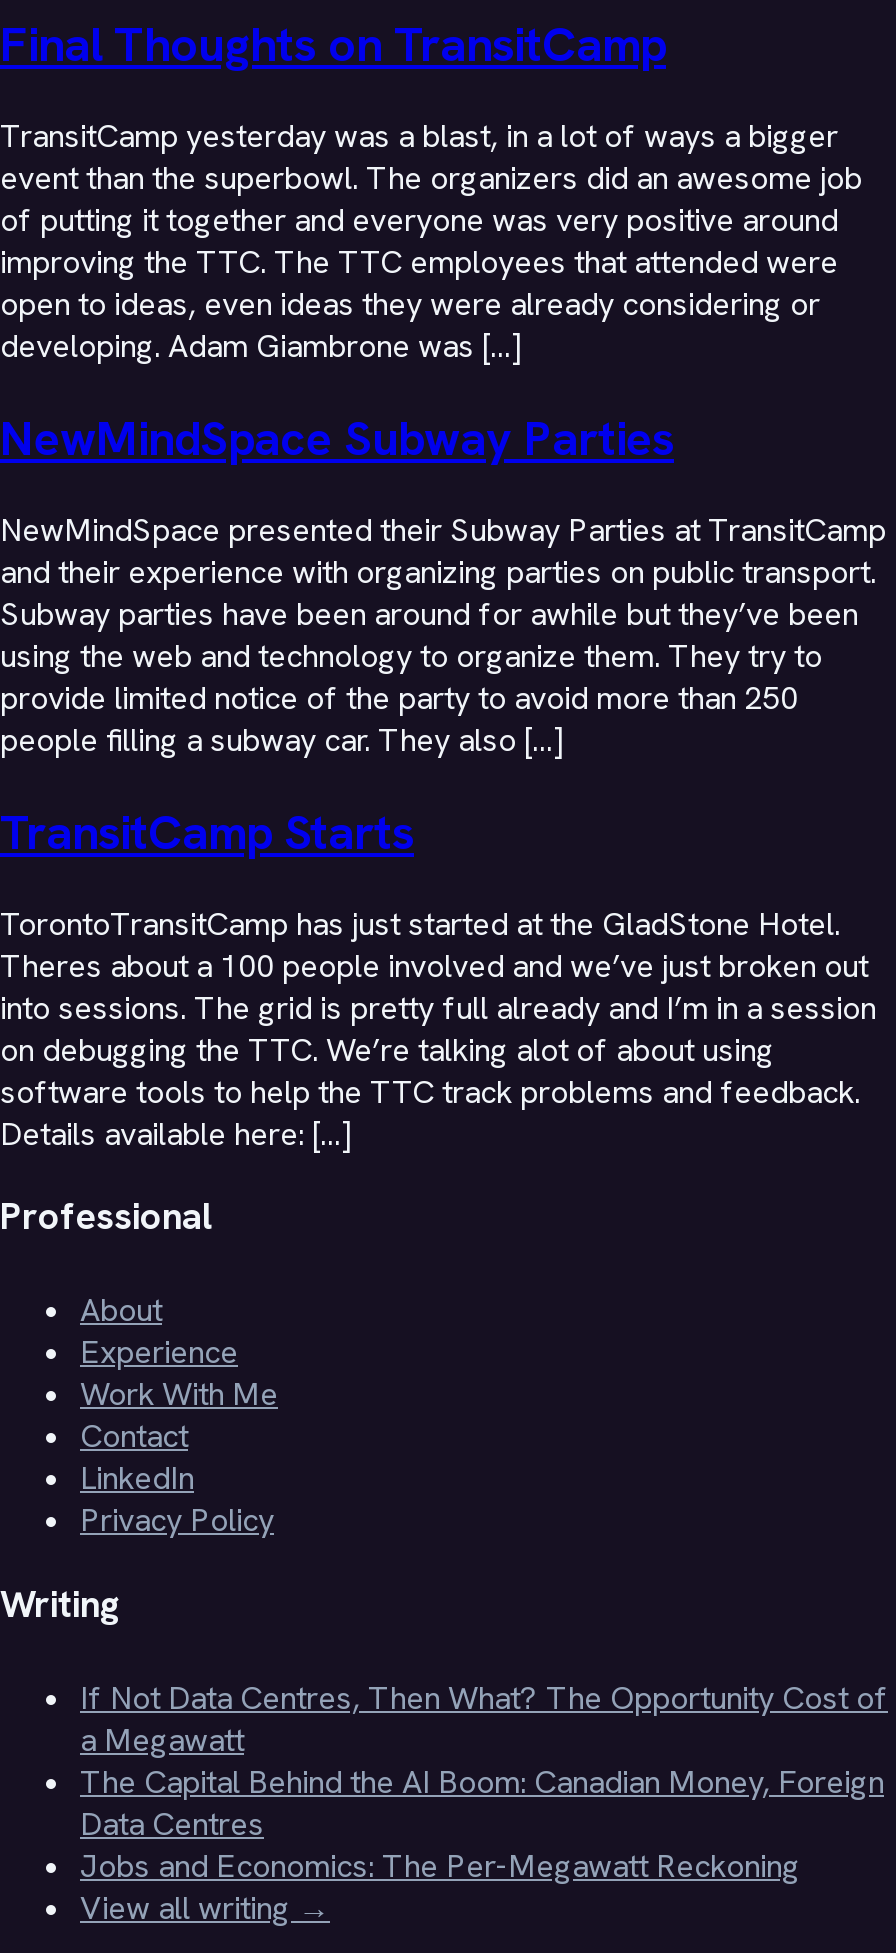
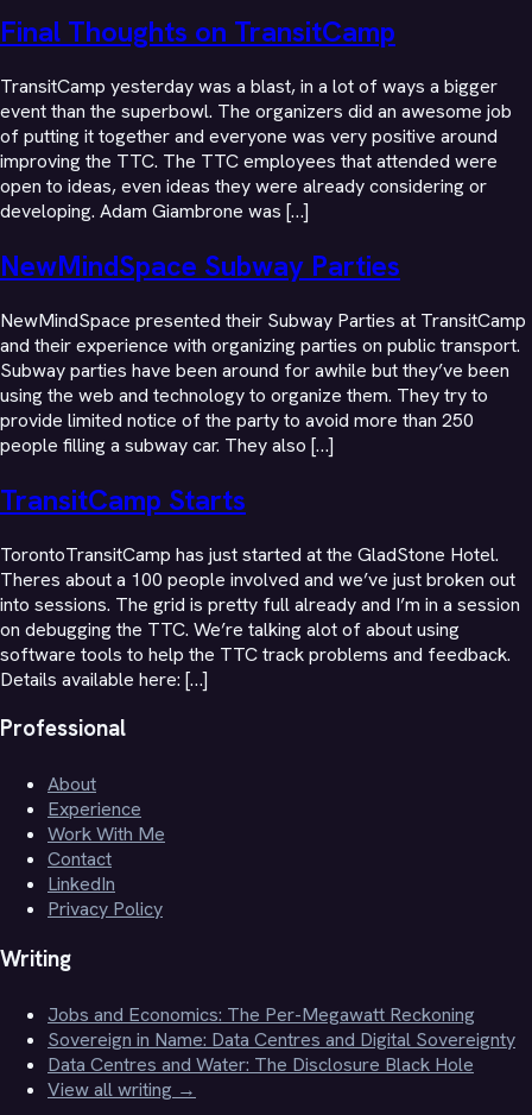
- If Not Data Centres, Then What? The Opportunity Cost of
- a Megawatt
- The Capital Behind the AI Boom: Canadian Money, Foreign
- Data Centres

moved up: Jobs and Economics: The Per-Megawatt Reckoning

+ Sovereign in Name: Data Centres and Digital Sovereignty
+ Data Centres and Water: The Disclosure Black Hole
